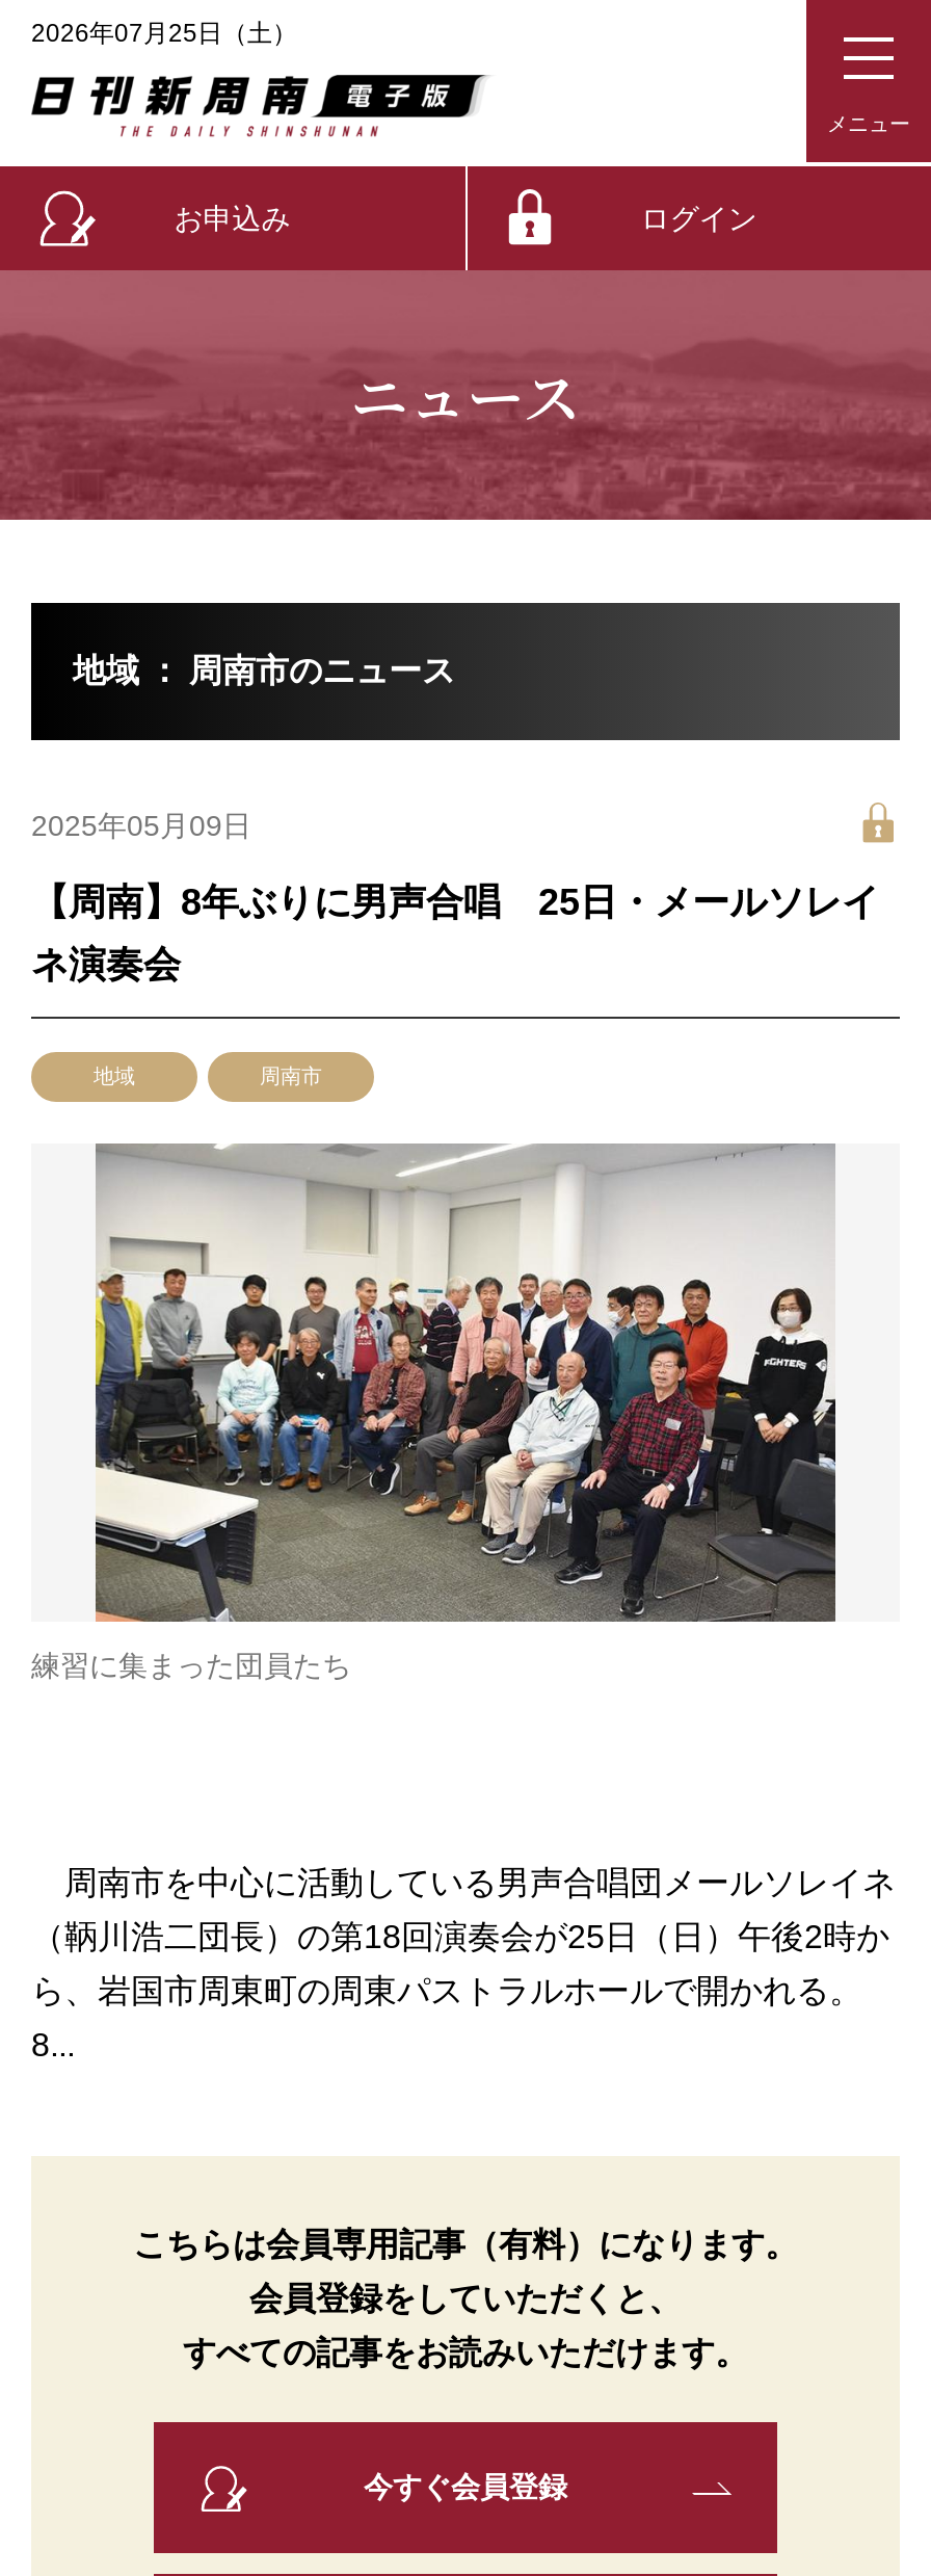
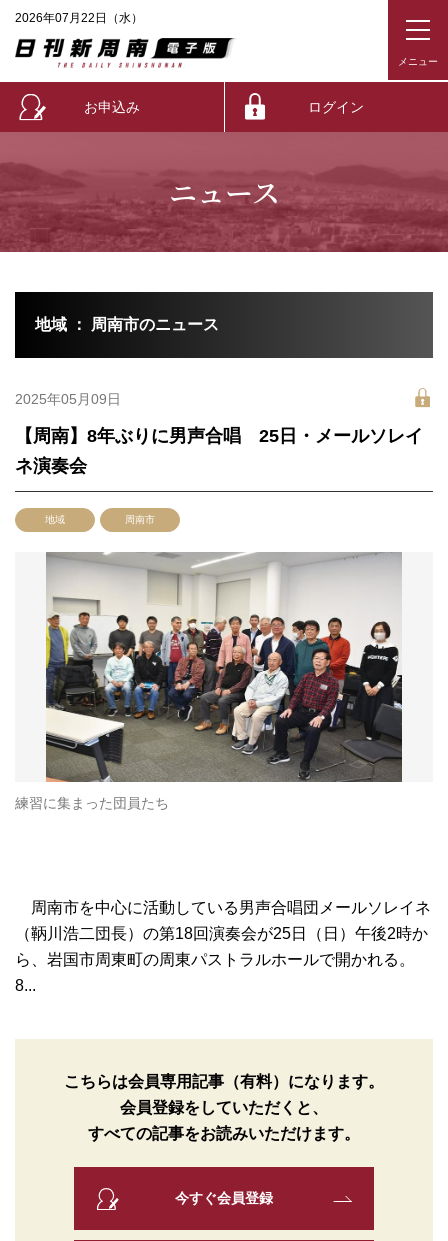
- 2026年07月25日（土）
+ 2026年07月22日（水）
